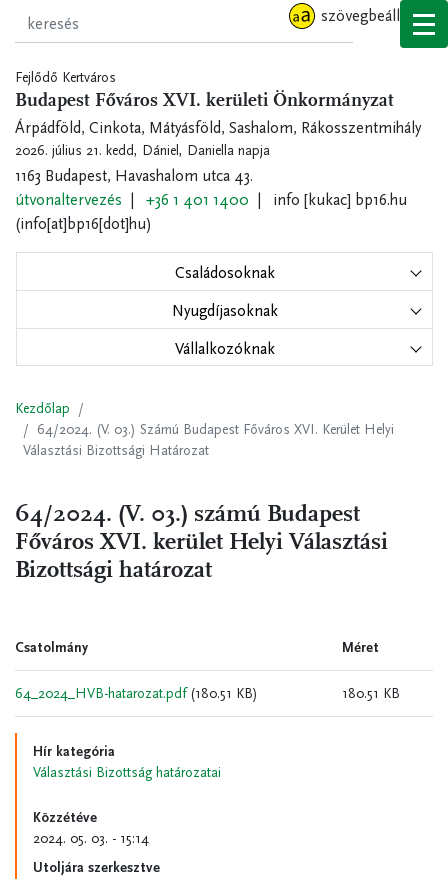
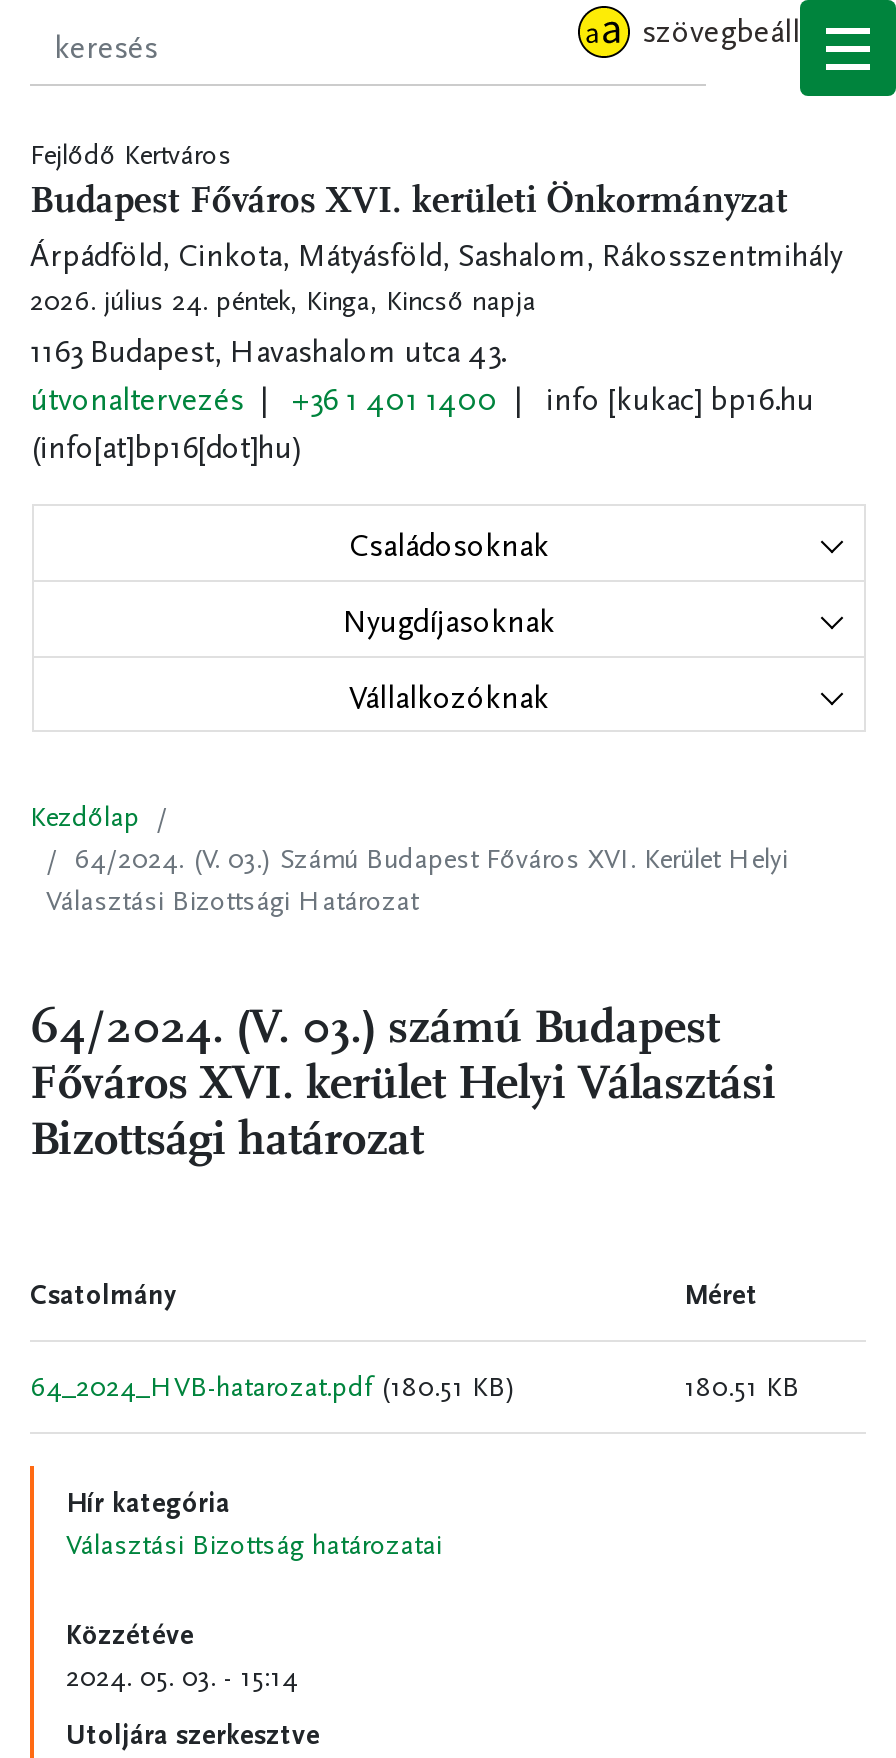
- 2026. július 21. kedd, Dániel, Daniella napja
+ 2026. július 24. péntek, Kinga, Kincső napja
